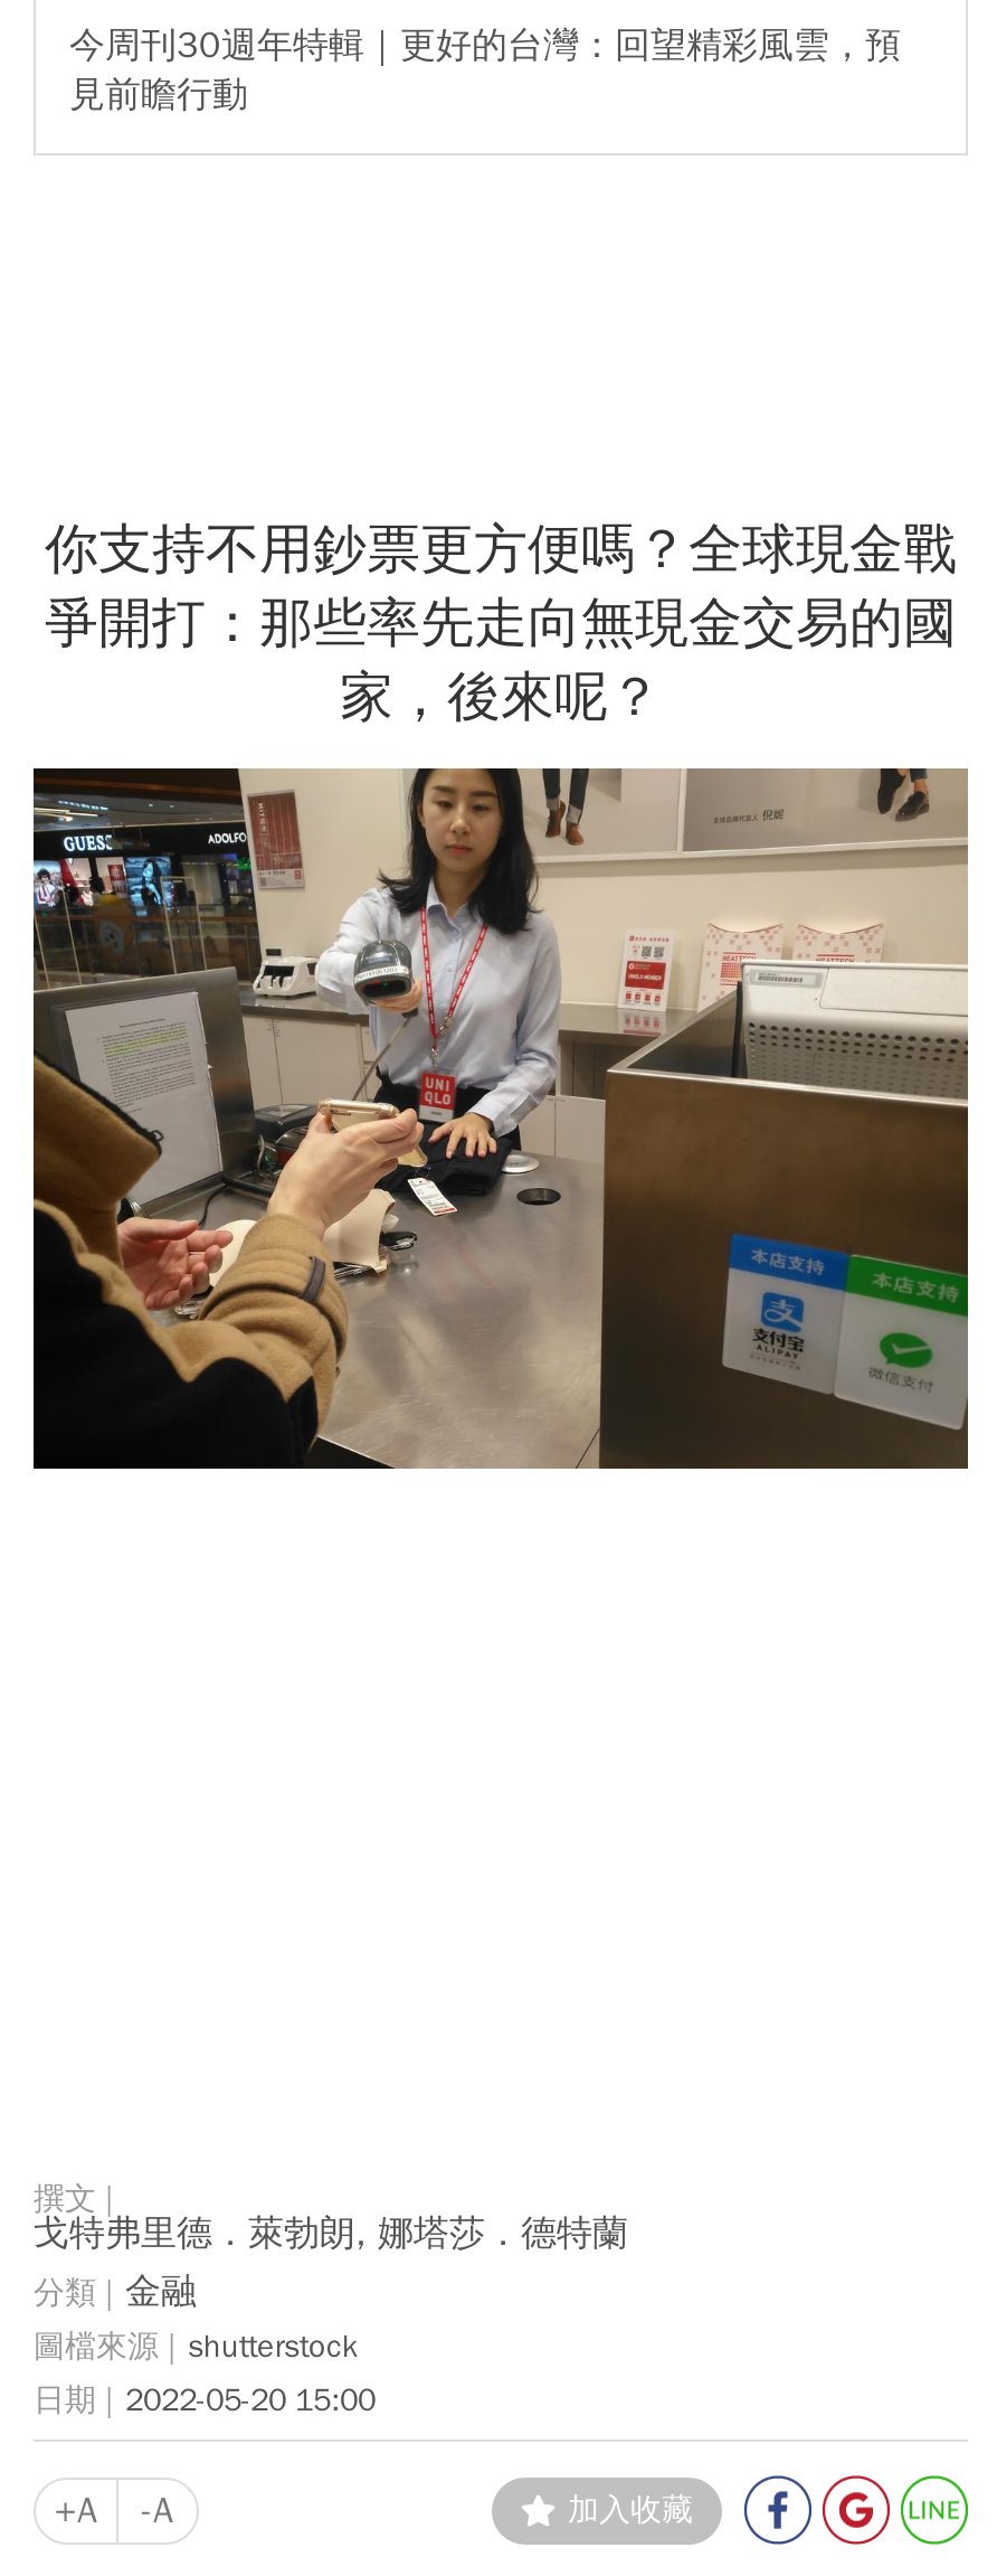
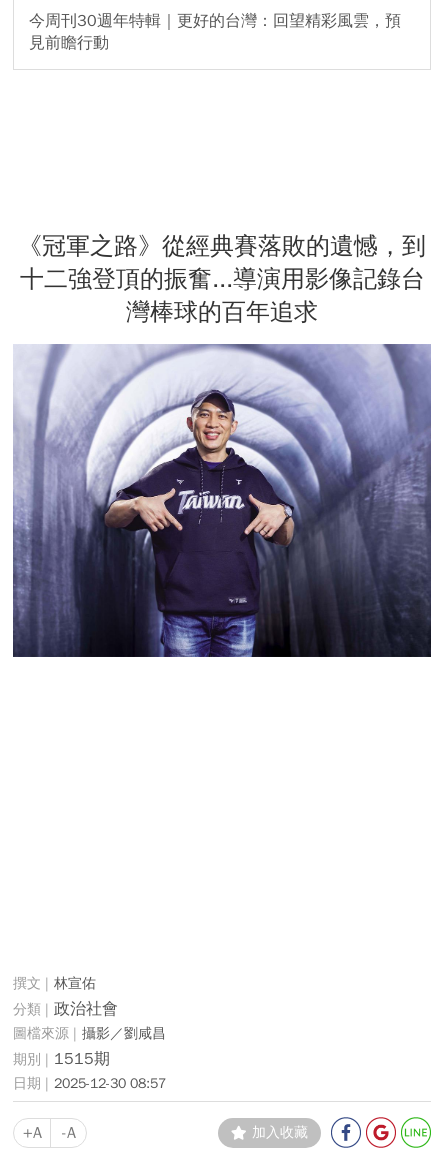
- 你支持不用鈔票更方便嗎？全球現金戰
- 爭開打：那些率先走向無現金交易的國
- 家，後來呢？
+ 《冠軍之路》從經典賽落敗的遺憾，到
+ 十二強登頂的振奮...導演用影像記錄台
+ 灣棒球的百年追求

- [image]
+ [image]

- 戈特弗里德．萊勃朗, 娜塔莎．德特蘭
- 金融
- shutterstock
- 2022-05-20 15:00
+ 林宣佑
+ 政治社會
+ 攝影／劉咸昌
+ 1515期
+ 2025-12-30 08:57
